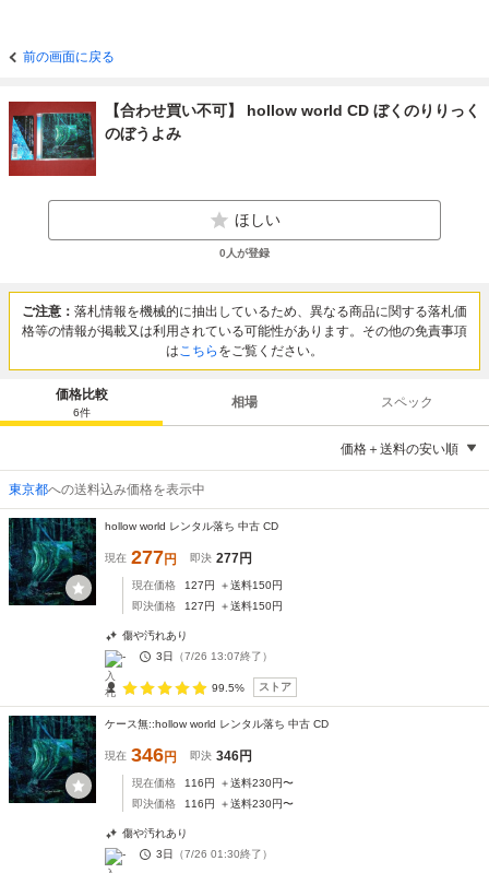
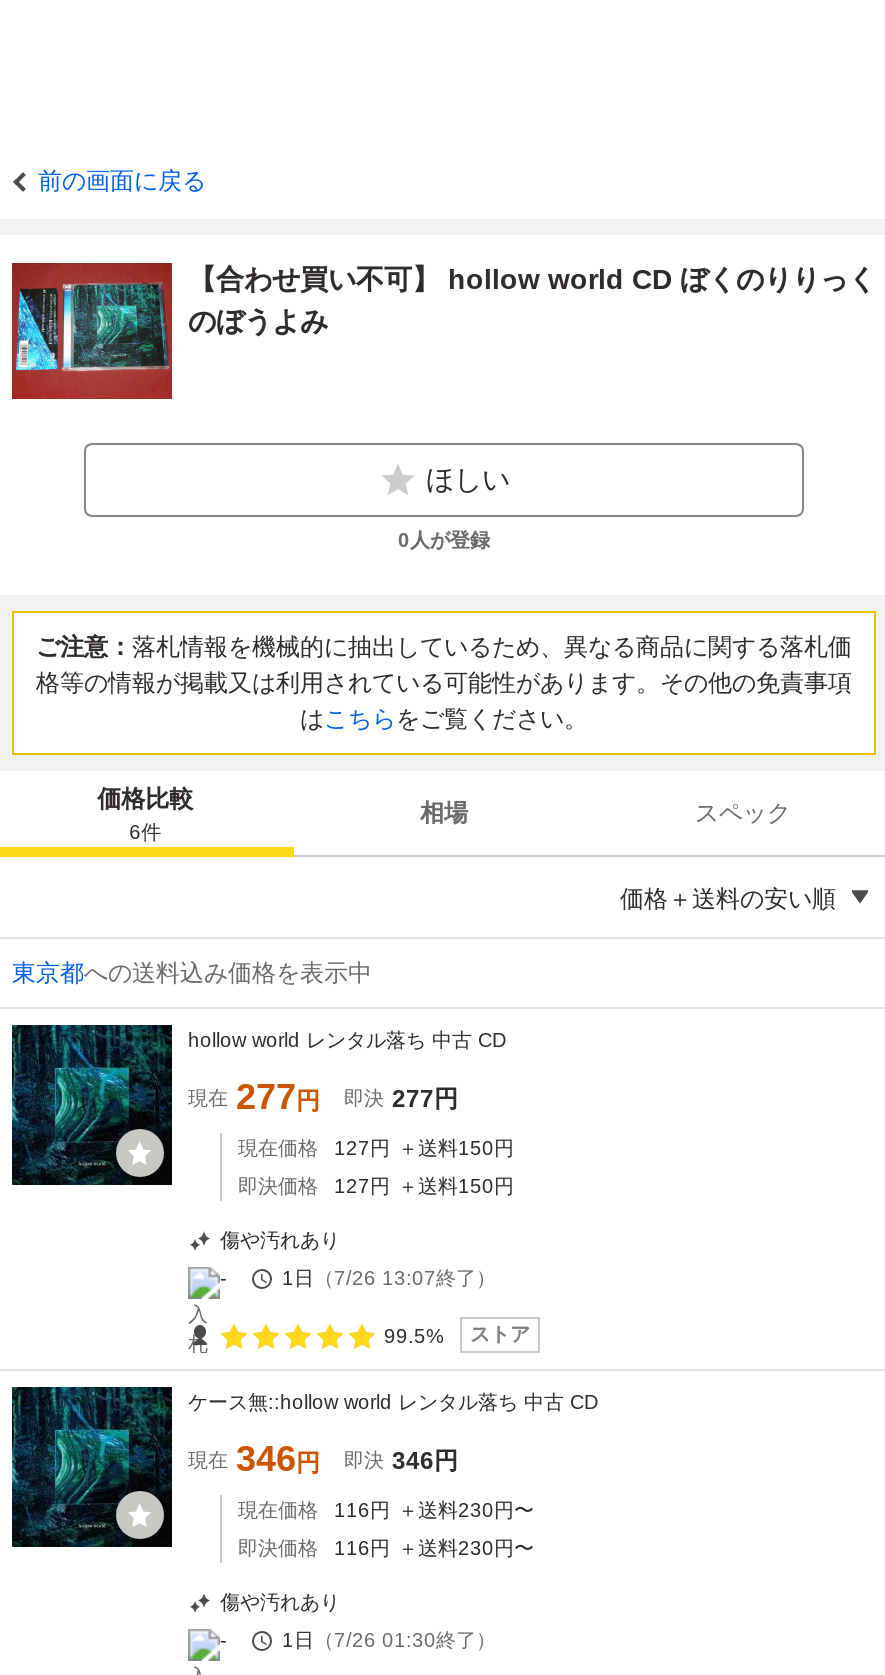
- 3日（7/26 13:07終了）
+ 1日（7/26 13:07終了）

- 3日（7/26 01:30終了）
+ 1日（7/26 01:30終了）
